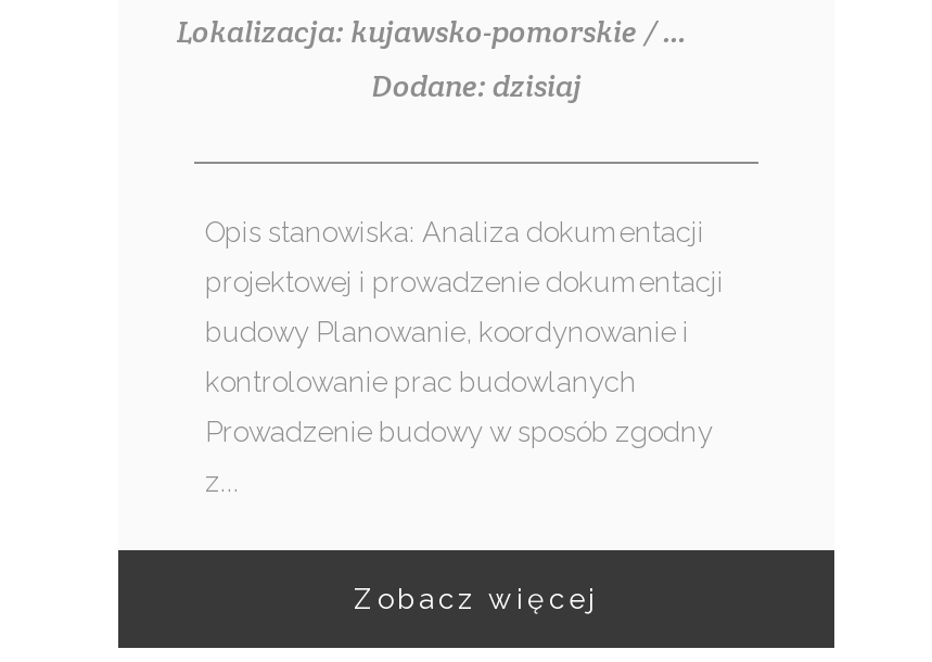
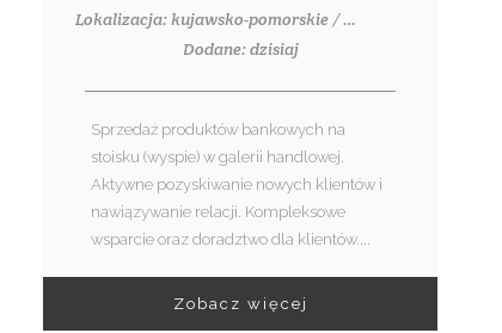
- Opis stanowiska: Analiza dokumentacji
- projektowej i prowadzenie dokumentacji
- budowy Planowanie, koordynowanie i
- kontrolowanie prac budowlanych
- Prowadzenie budowy w sposób zgodny
- z...
+ Sprzedaż produktów bankowych na
+ stoisku (wyspie) w galerii handlowej.
+ Aktywne pozyskiwanie nowych klientów i
+ nawiązywanie relacji. Kompleksowe
+ wsparcie oraz doradztwo dla klientów....
